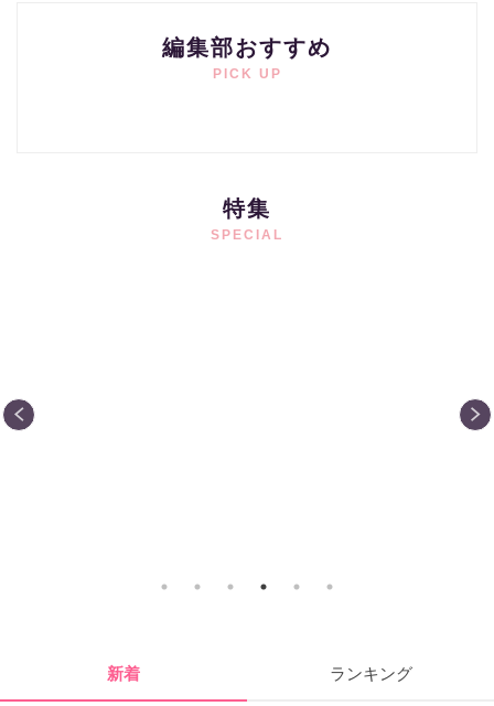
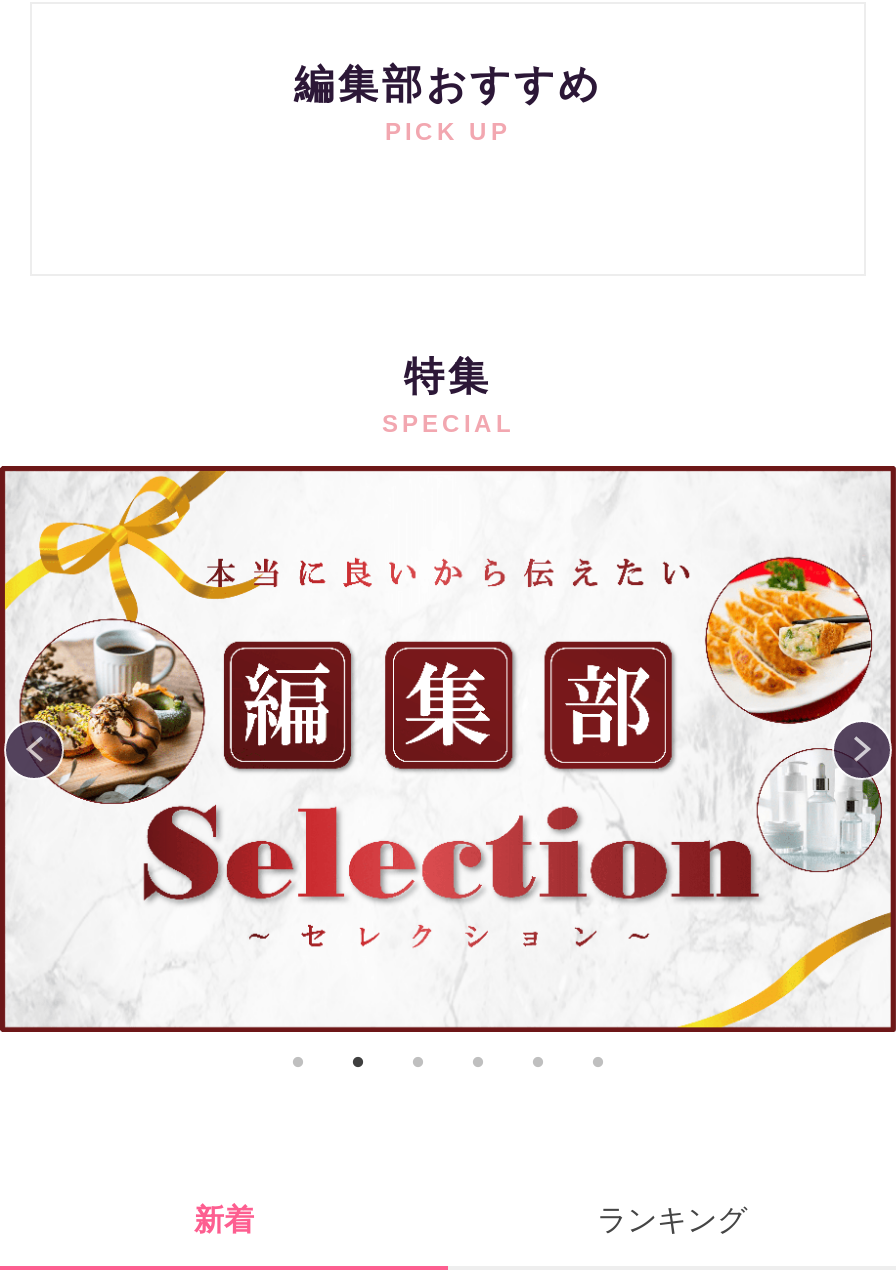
+ [image]
